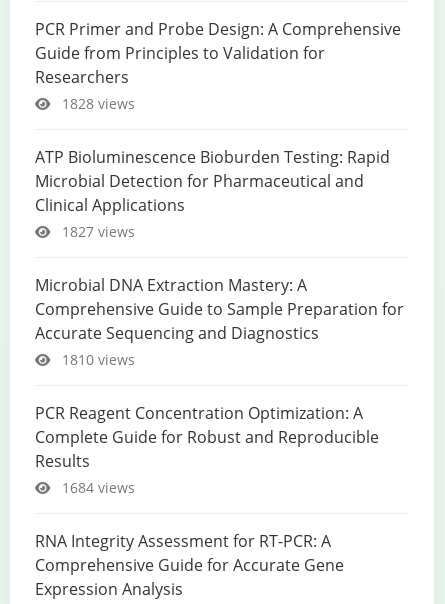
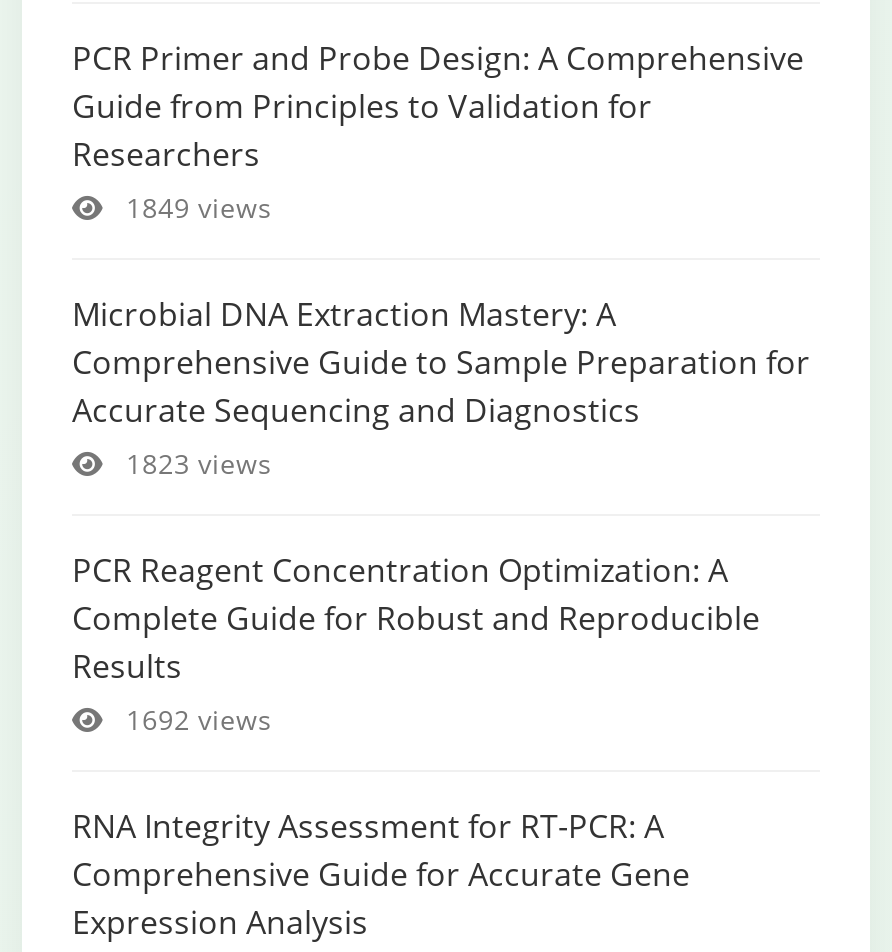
- 1828 views
- ATP Bioluminescence Bioburden Testing: Rapid
- Microbial Detection for Pharmaceutical and
- Clinical Applications
- 1827 views
+ 1849 views

- 1810 views
+ 1823 views

- 1684 views
+ 1692 views
